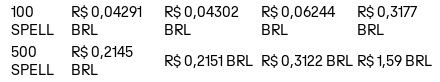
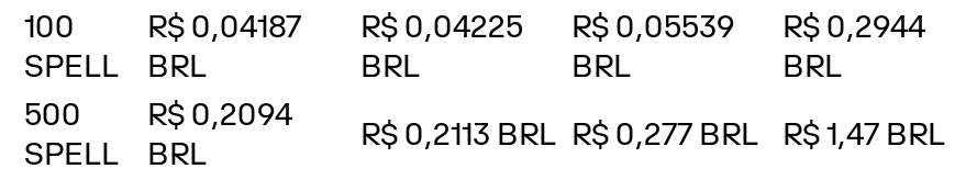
- R$ 0,04291
+ R$ 0,04187

- R$ 0,04302
+ R$ 0,04225

- R$ 0,06244
+ R$ 0,05539

- R$ 0,3177
+ R$ 0,2944

- R$ 0,2145
+ R$ 0,2094

- R$ 0,2151 BRL R$ 0,3122 BRL R$ 1,59 BRL
+ R$ 0,2113 BRL R$ 0,277 BRL
+ R$ 1,47 BRL
